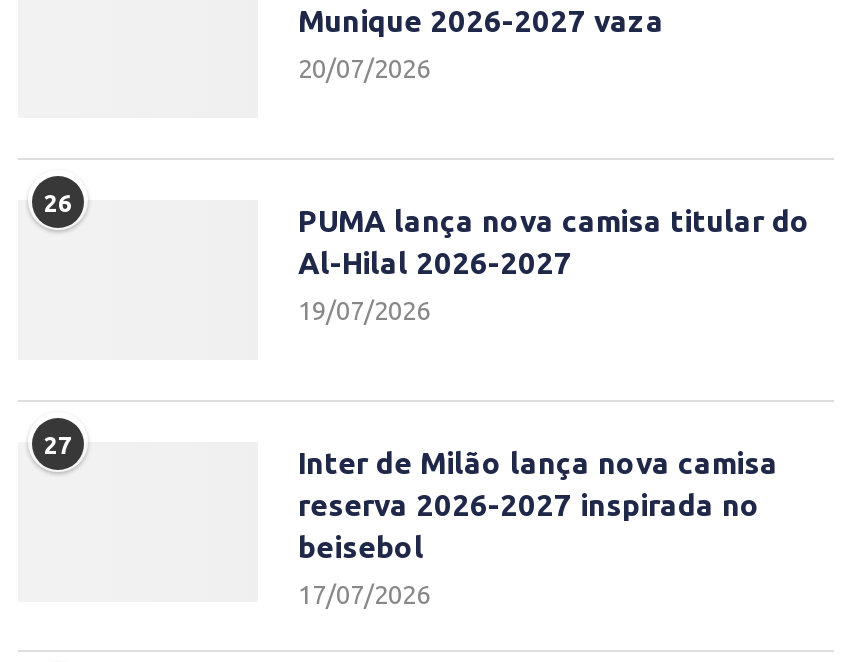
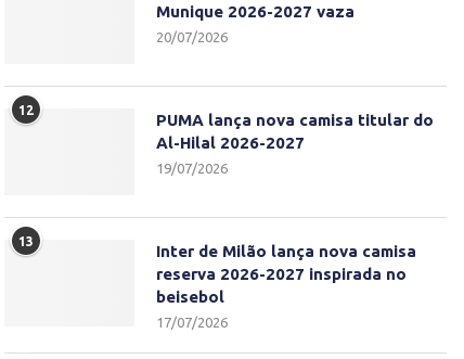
- 26
+ 12

- 27
+ 13
